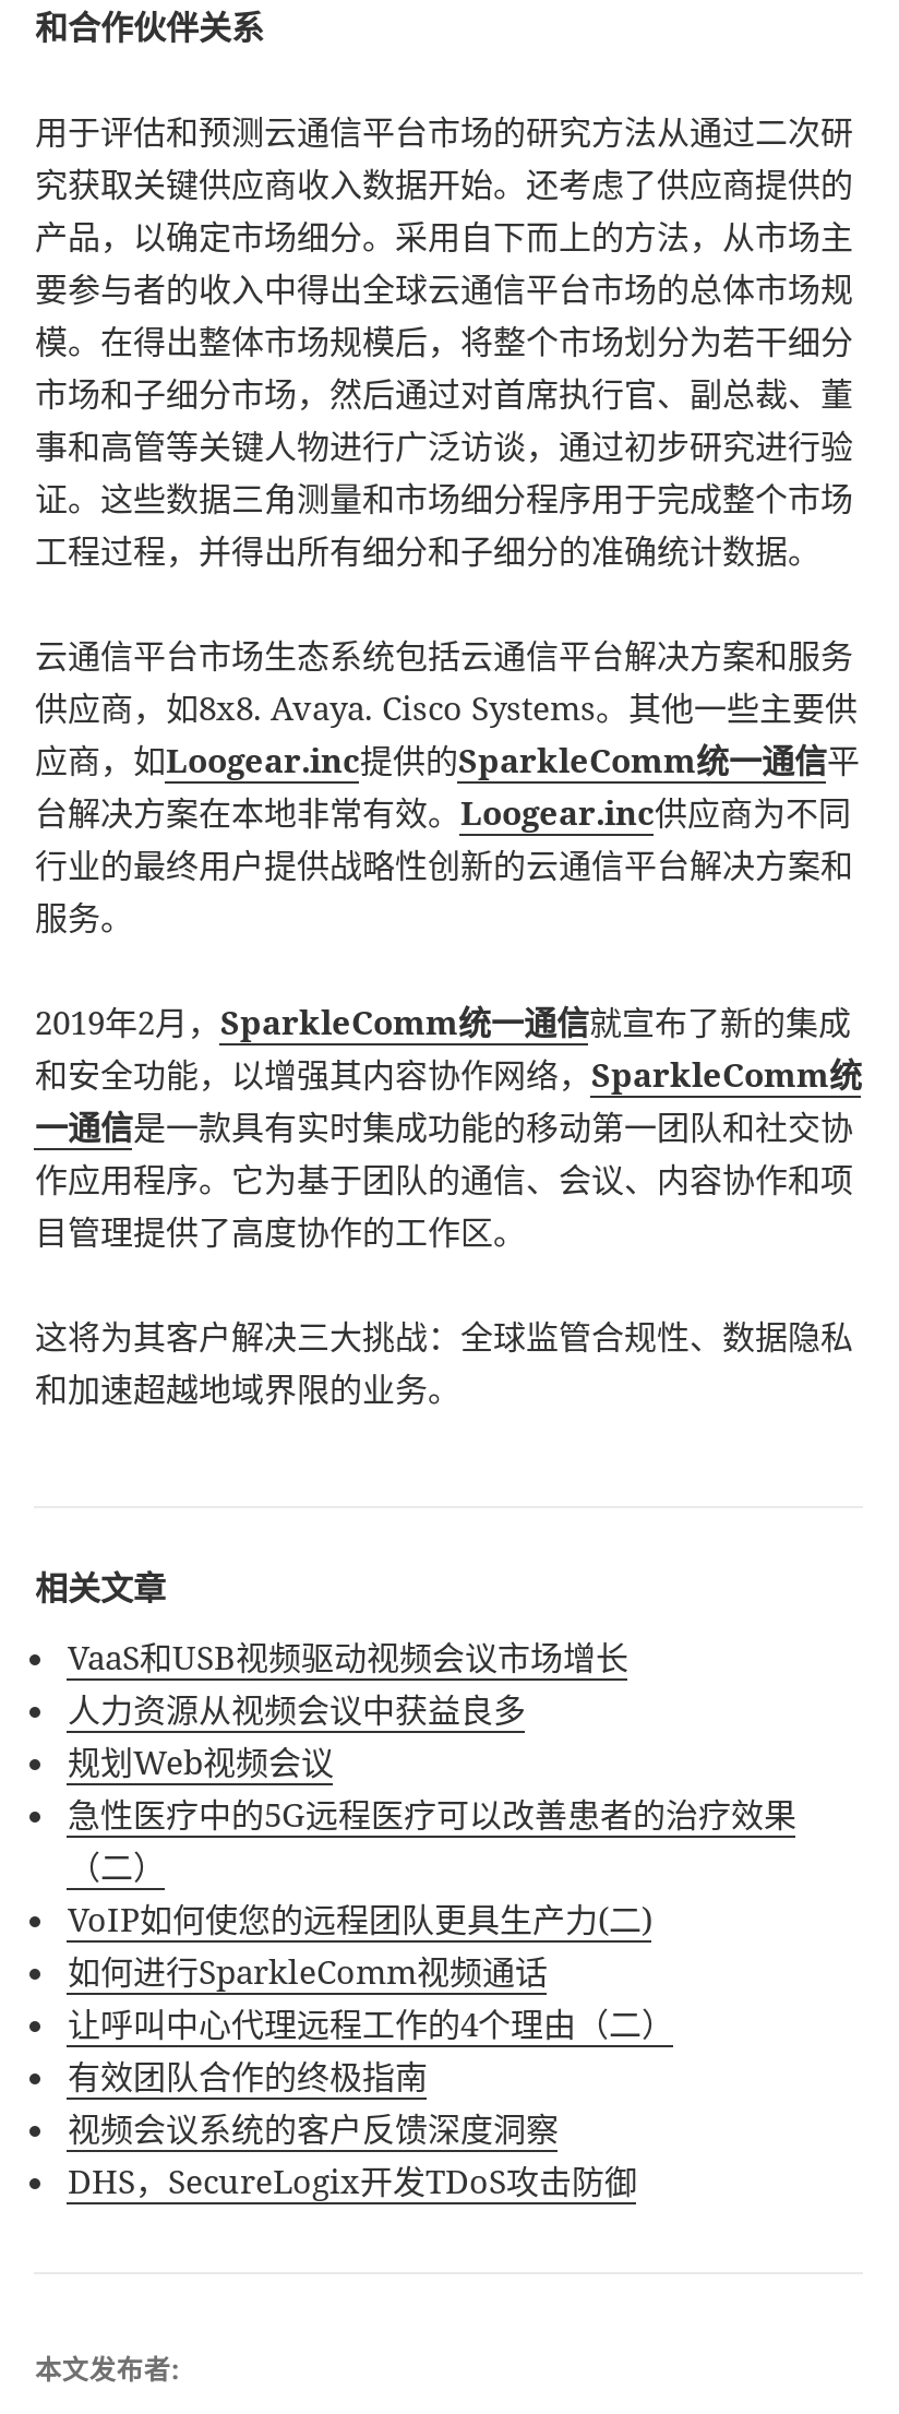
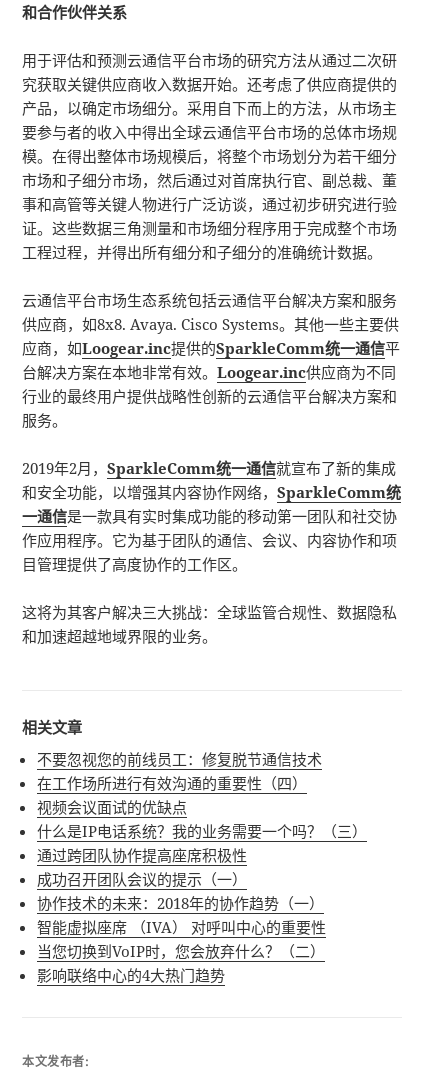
- VaaS和USB视频驱动视频会议市场增长
- 人力资源从视频会议中获益良多
- 规划Web视频会议
- 急性医疗中的5G远程医疗可以改善患者的治疗效果
- （二）
- VoIP如何使您的远程团队更具生产力(二)
- 如何进行SparkleComm视频通话
- 让呼叫中心代理远程工作的4个理由（二）
- 有效团队合作的终极指南
- 视频会议系统的客户反馈深度洞察
- DHS，SecureLogix开发TDoS攻击防御
+ 不要忽视您的前线员工：修复脱节通信技术
+ 在工作场所进行有效沟通的重要性（四）
+ 视频会议面试的优缺点
+ 什么是IP电话系统？我的业务需要一个吗？（三）
+ 通过跨团队协作提高座席积极性
+ 成功召开团队会议的提示（一）
+ 协作技术的未来：2018年的协作趋势（一）
+ 智能虚拟座席 （IVA） 对呼叫中心的重要性
+ 当您切换到VoIP时，您会放弃什么？（二）
+ 影响联络中心的4大热门趋势
